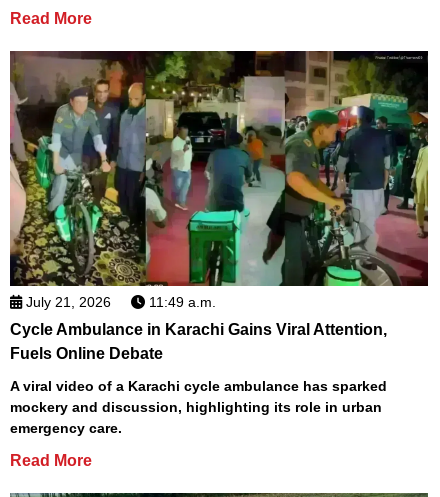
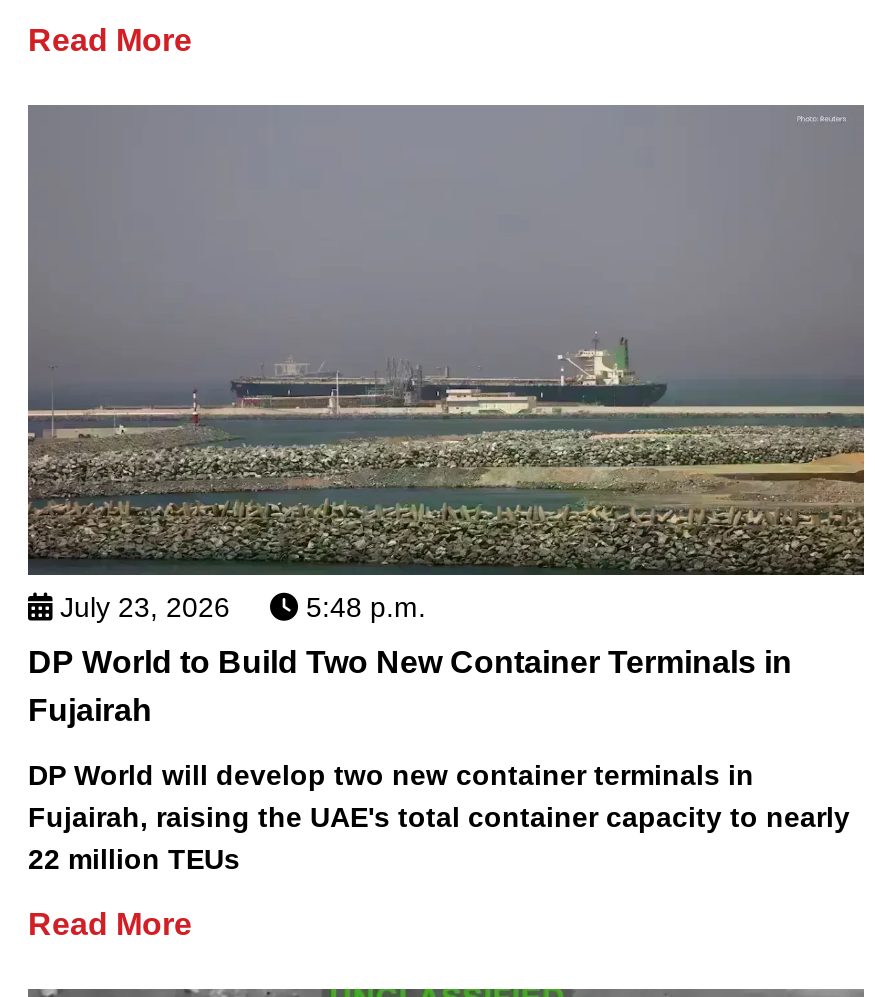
- [image]
- July 21, 2026
- 11:49 a.m.
+ [image]
+ July 23, 2026
+ 5:48 p.m.

- Cycle Ambulance in Karachi Gains Viral Attention,
- Fuels Online Debate
+ DP World to Build Two New Container Terminals in
+ Fujairah

- A viral video of a Karachi cycle ambulance has sparked
- mockery and discussion, highlighting its role in urban
- emergency care.
+ DP World will develop two new container terminals in
+ Fujairah, raising the UAE's total container capacity to nearly
+ 22 million TEUs
